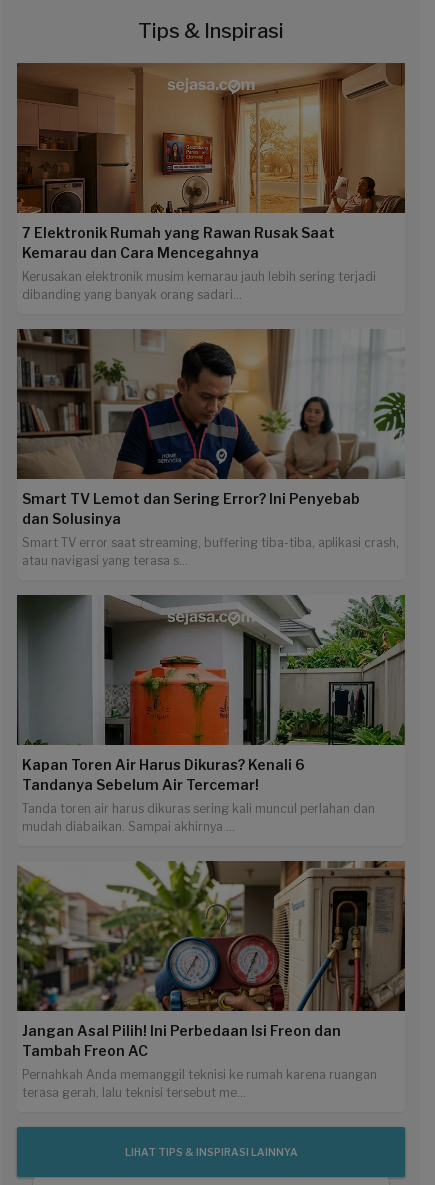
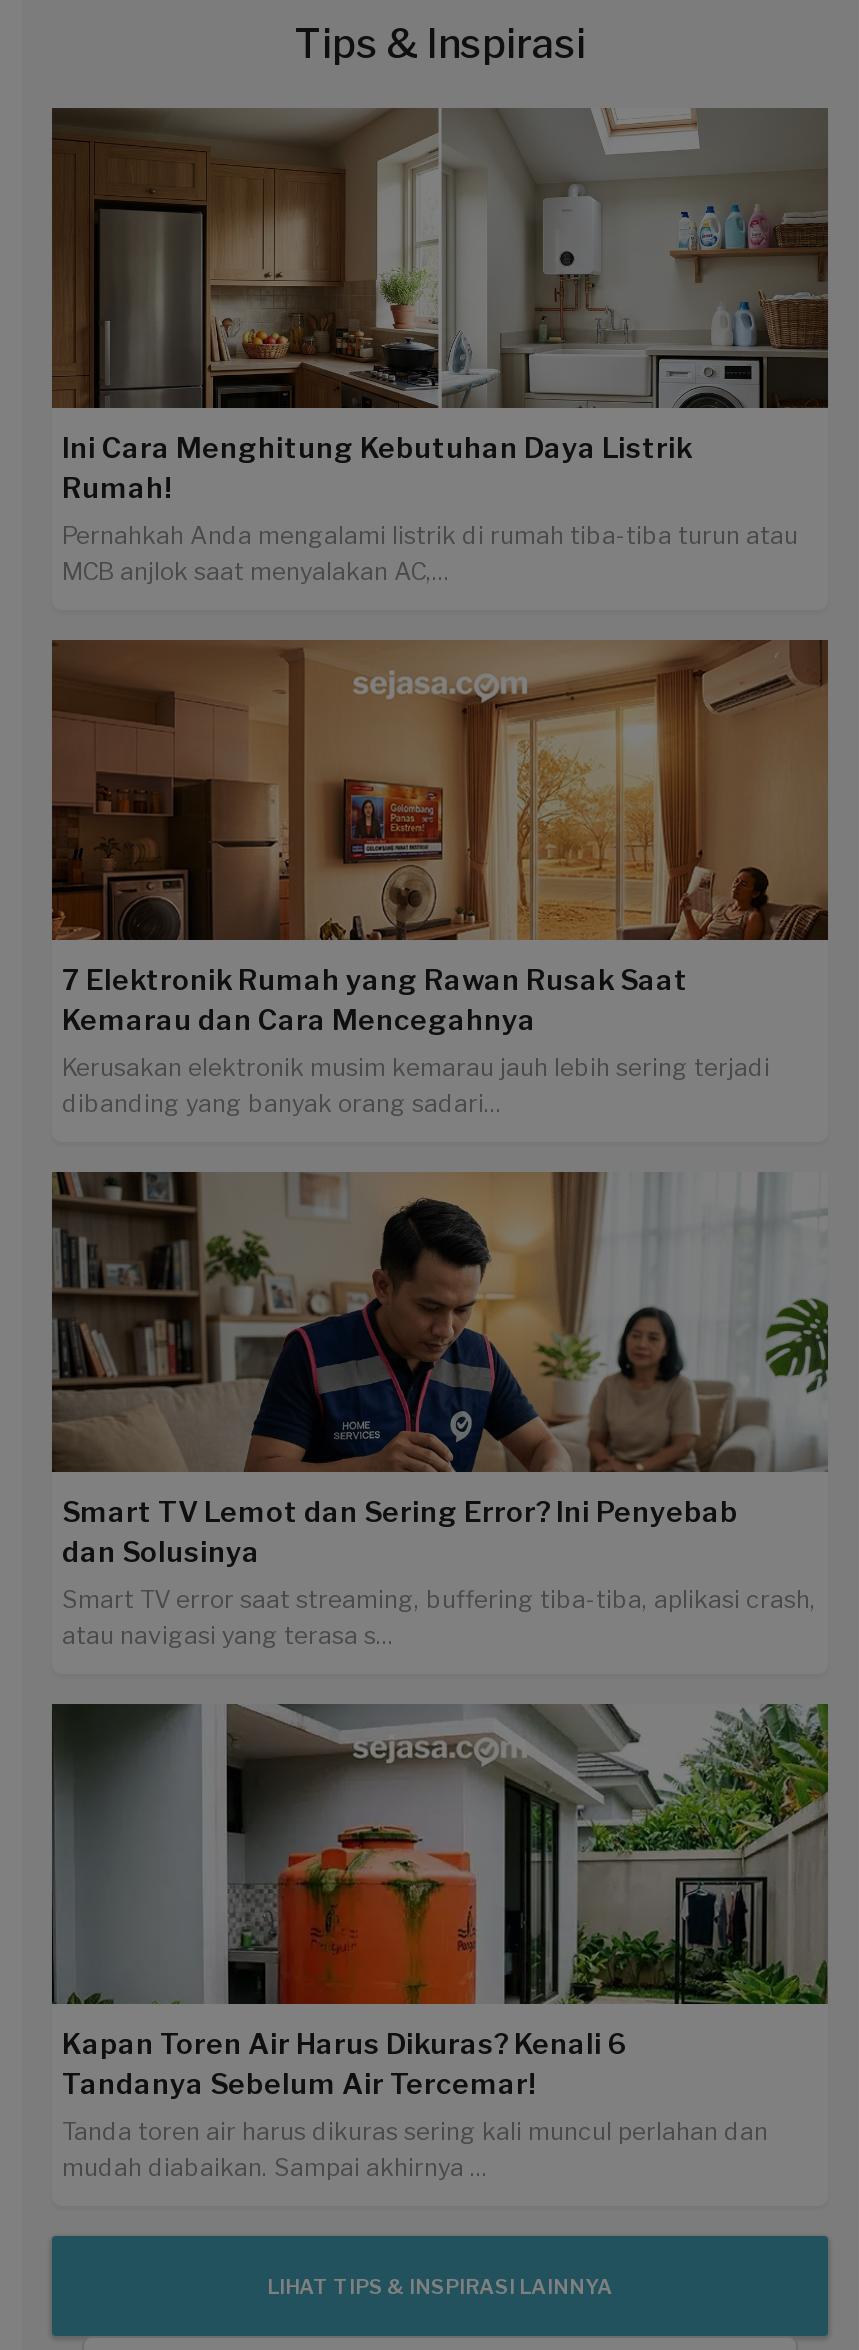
+ [image]
+ Ini Cara Menghitung Kebutuhan Daya Listrik
+ Rumah!
+ Pernahkah Anda mengalami listrik di rumah tiba-tiba turun atau
+ MCB anjlok saat menyalakan AC,...

moved down: [image] | 7 Elektronik Rumah yang Rawan Rusak Saat | Kemarau dan Cara Mencegahnya | ... | Tanda toren air harus dikuras sering kali muncul perlahan dan | mudah diabaikan. Sampai akhirnya ...

- [image]
- Jangan Asal Pilih! Ini Perbedaan Isi Freon dan
- Tambah Freon AC
- Pernahkah Anda memanggil teknisi ke rumah karena ruangan
- terasa gerah, lalu teknisi tersebut me...
